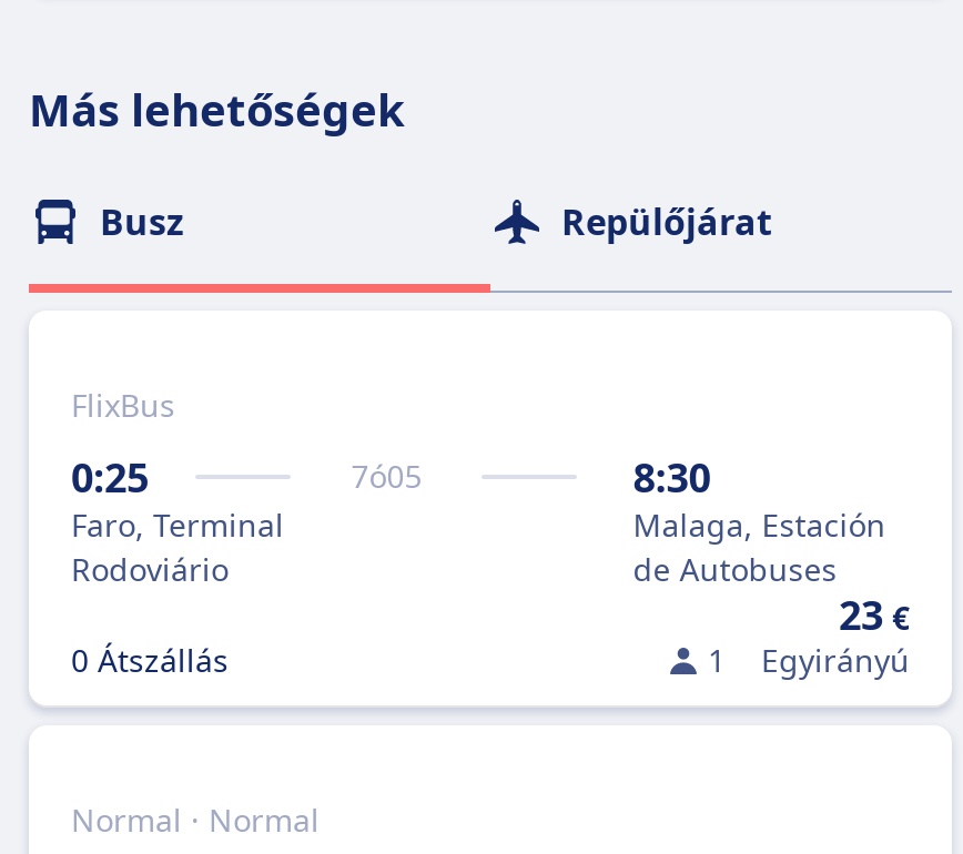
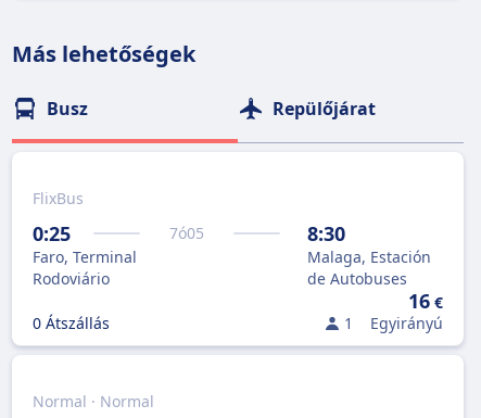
- 23 €
+ 16 €
